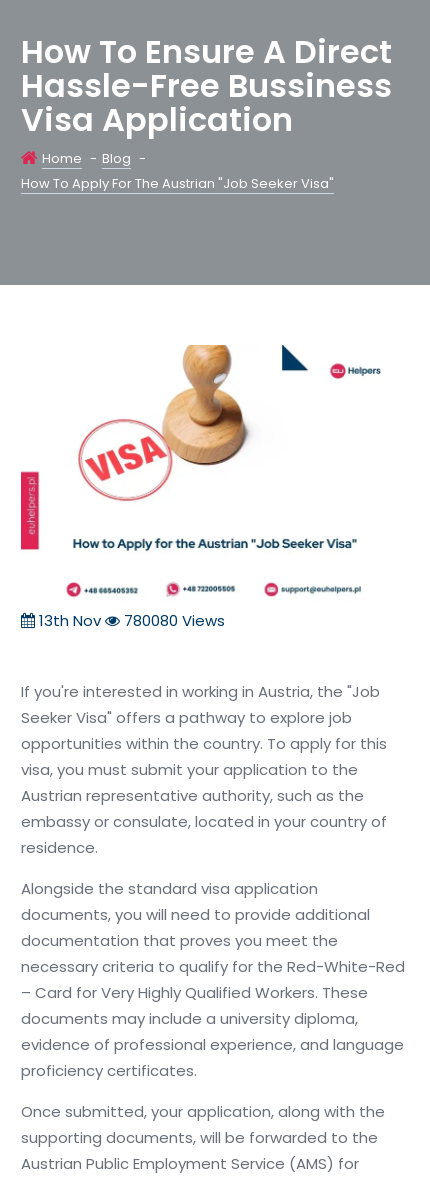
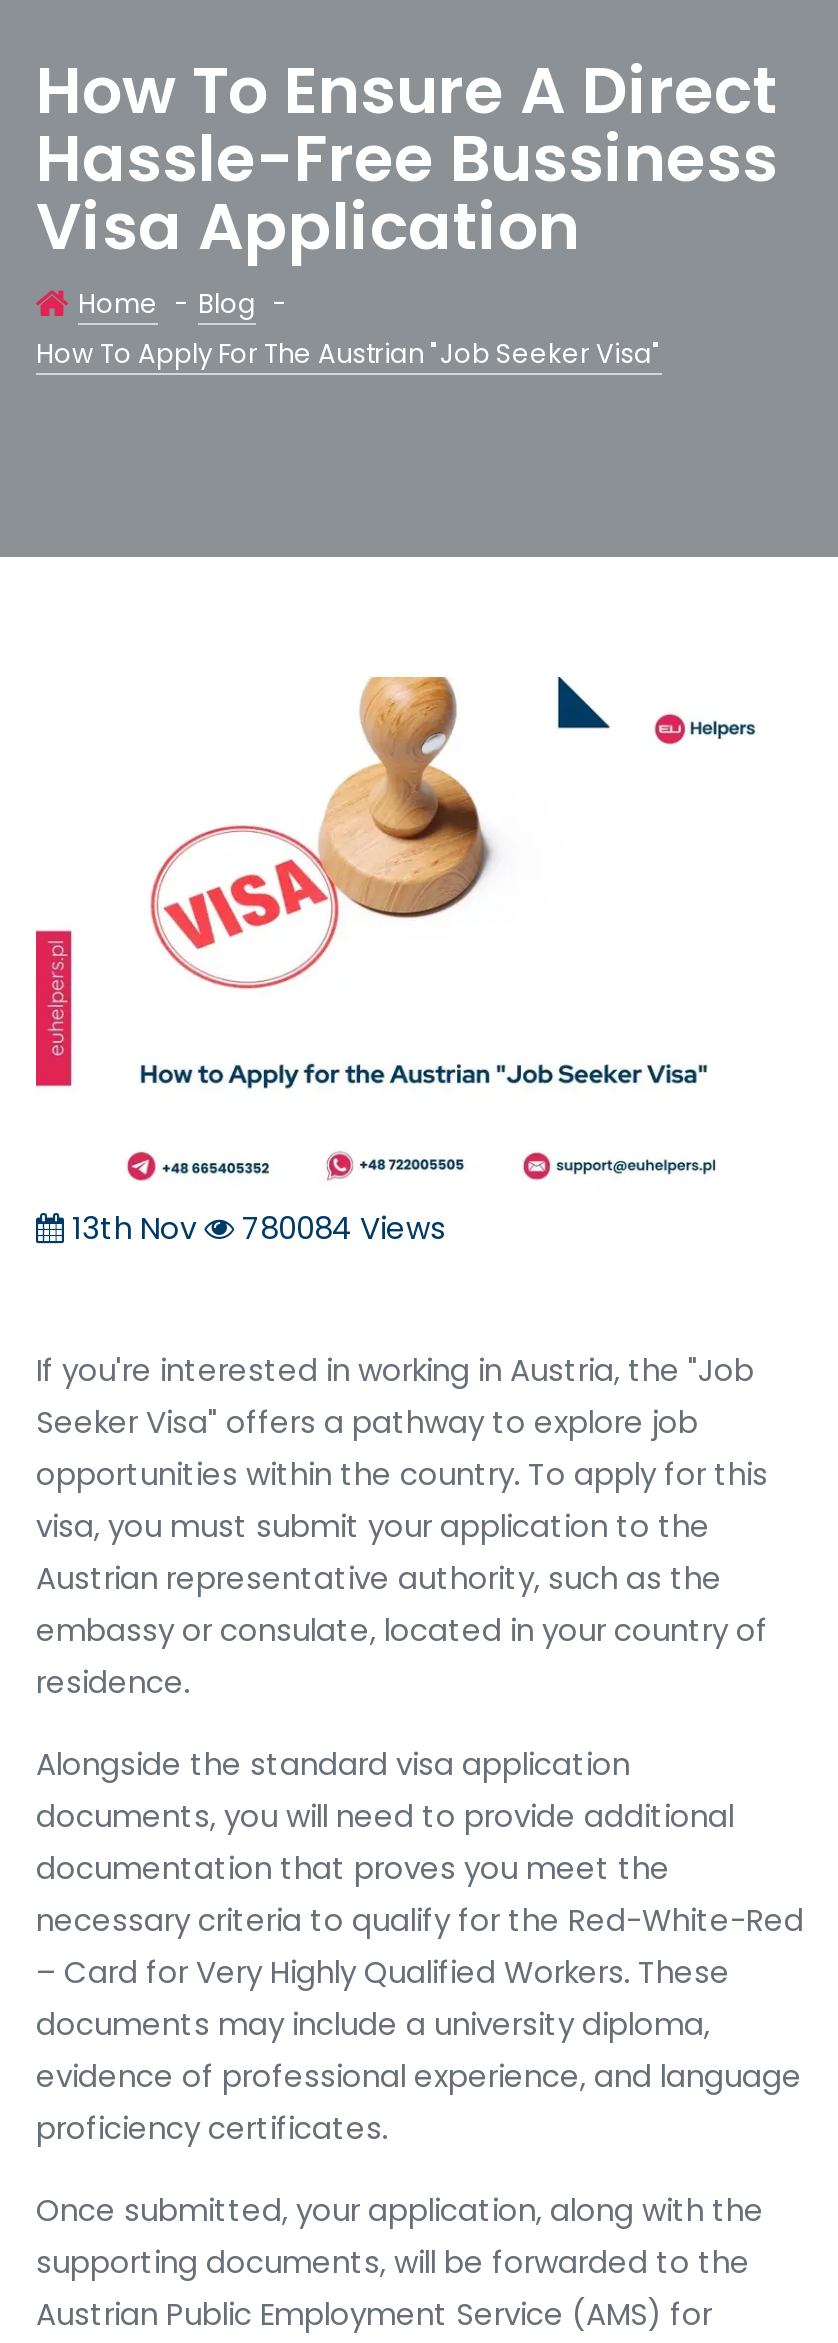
- 13th Nov 780080 Views
+ 13th Nov 780084 Views
